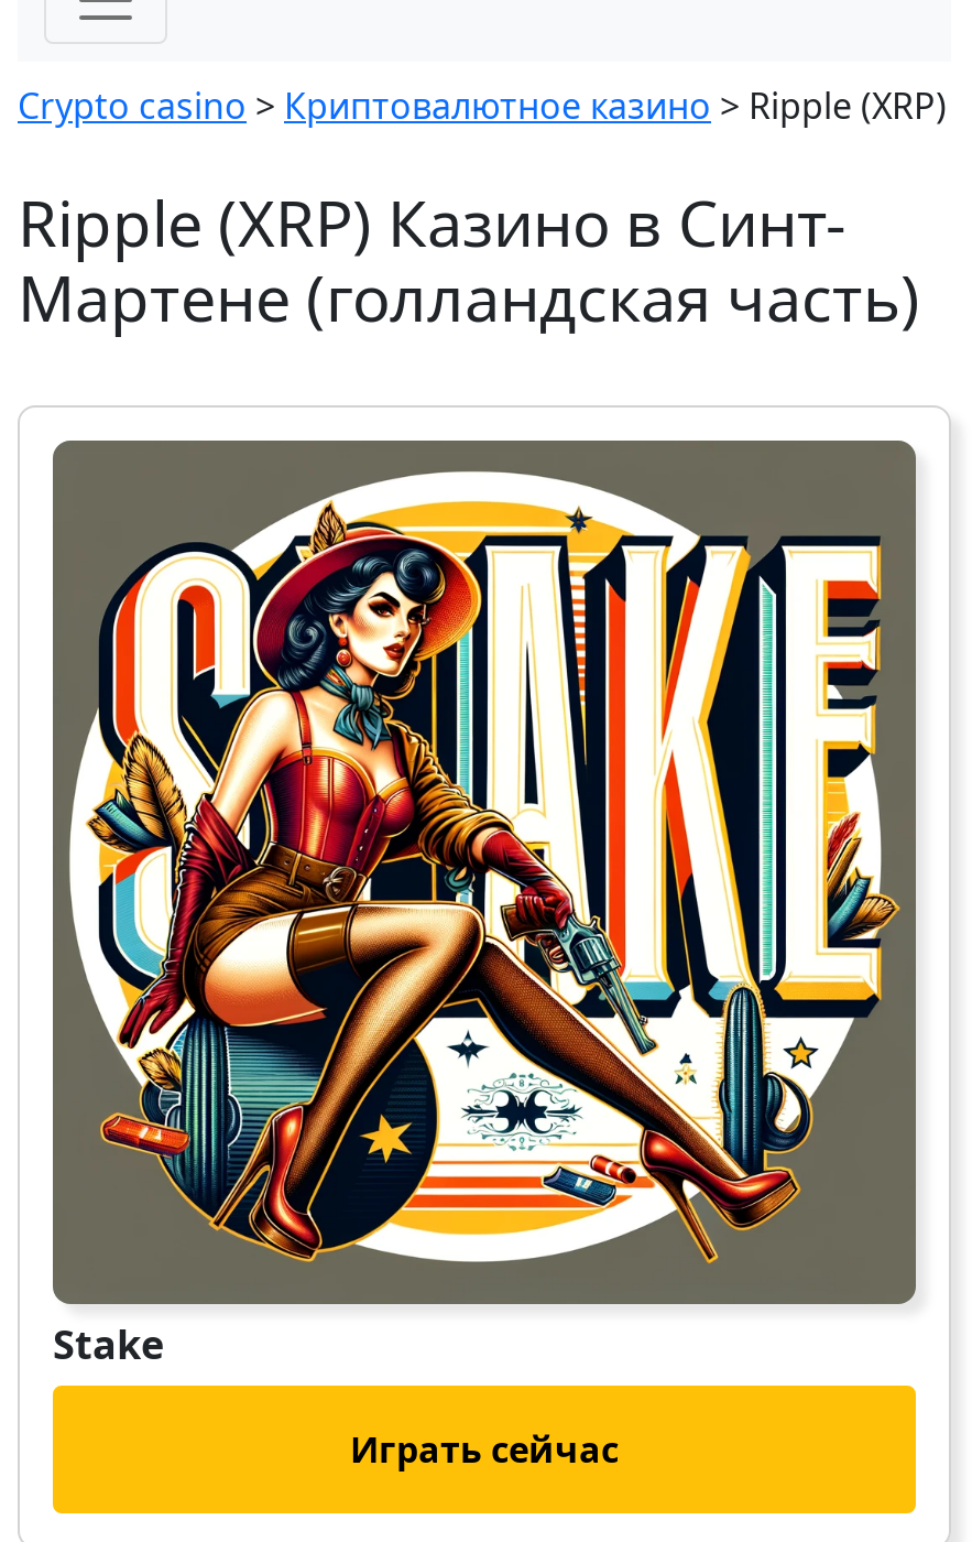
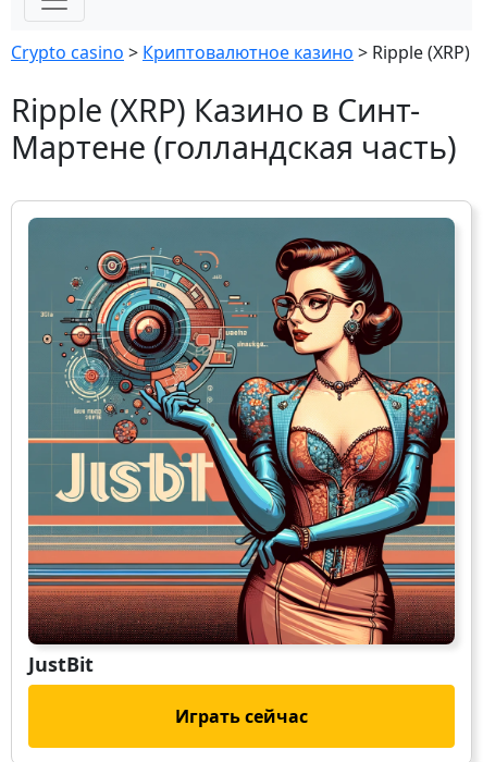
- [image]
- Stake
+ [image]
+ JustBit
